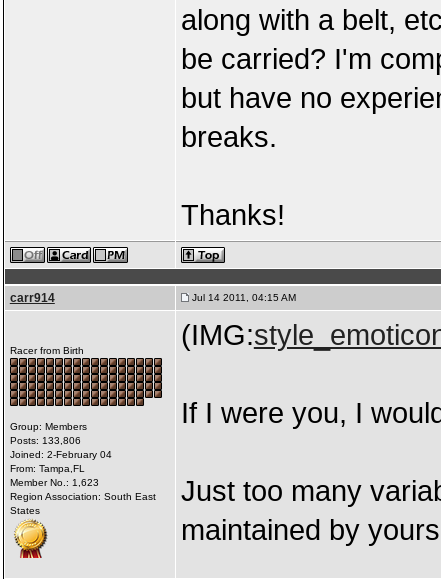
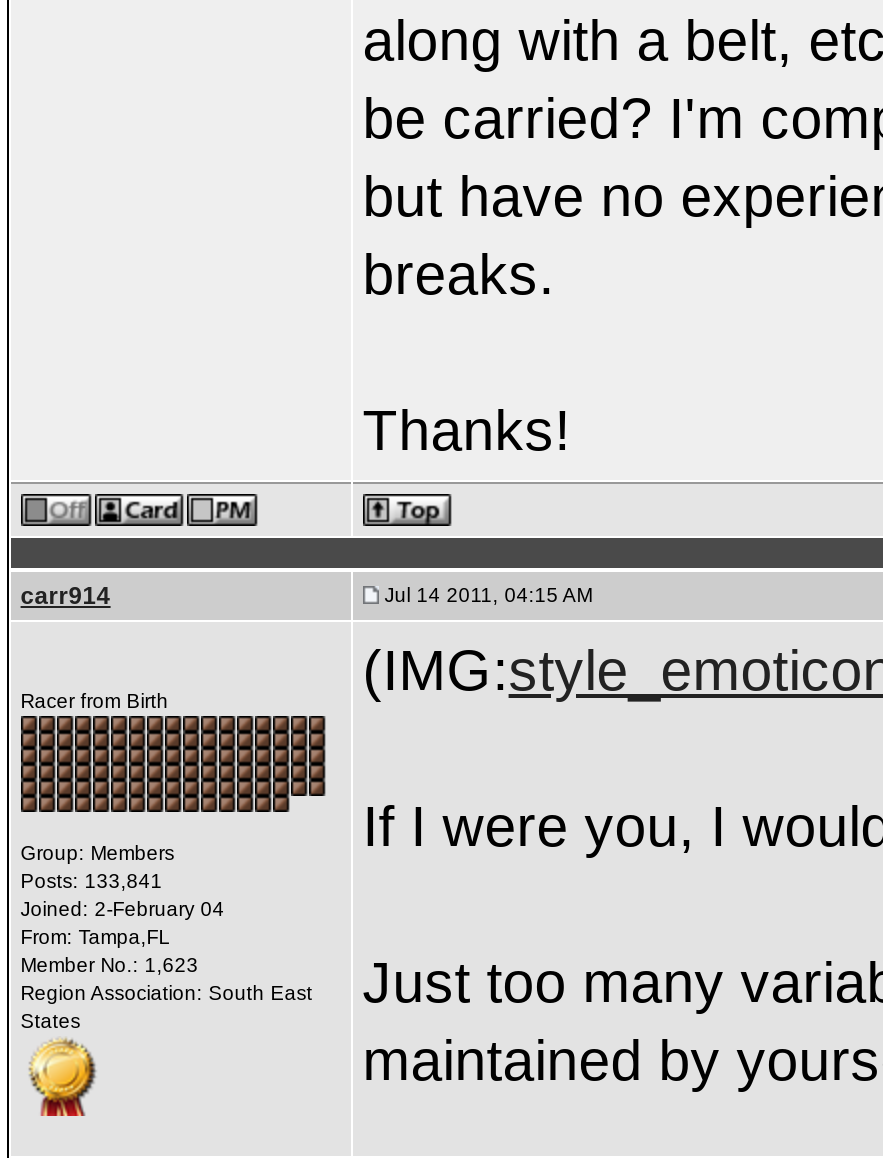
- Posts: 133,806
+ Posts: 133,841
